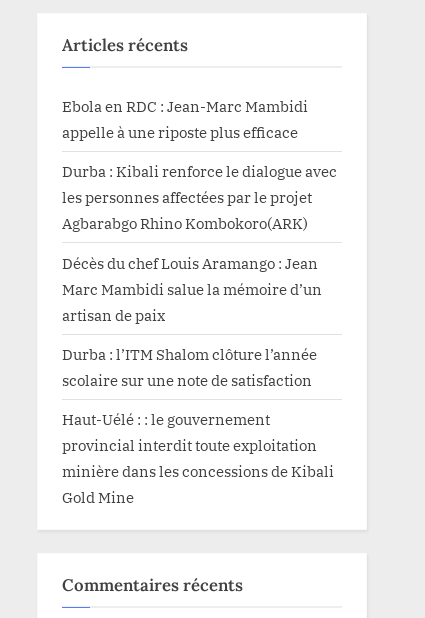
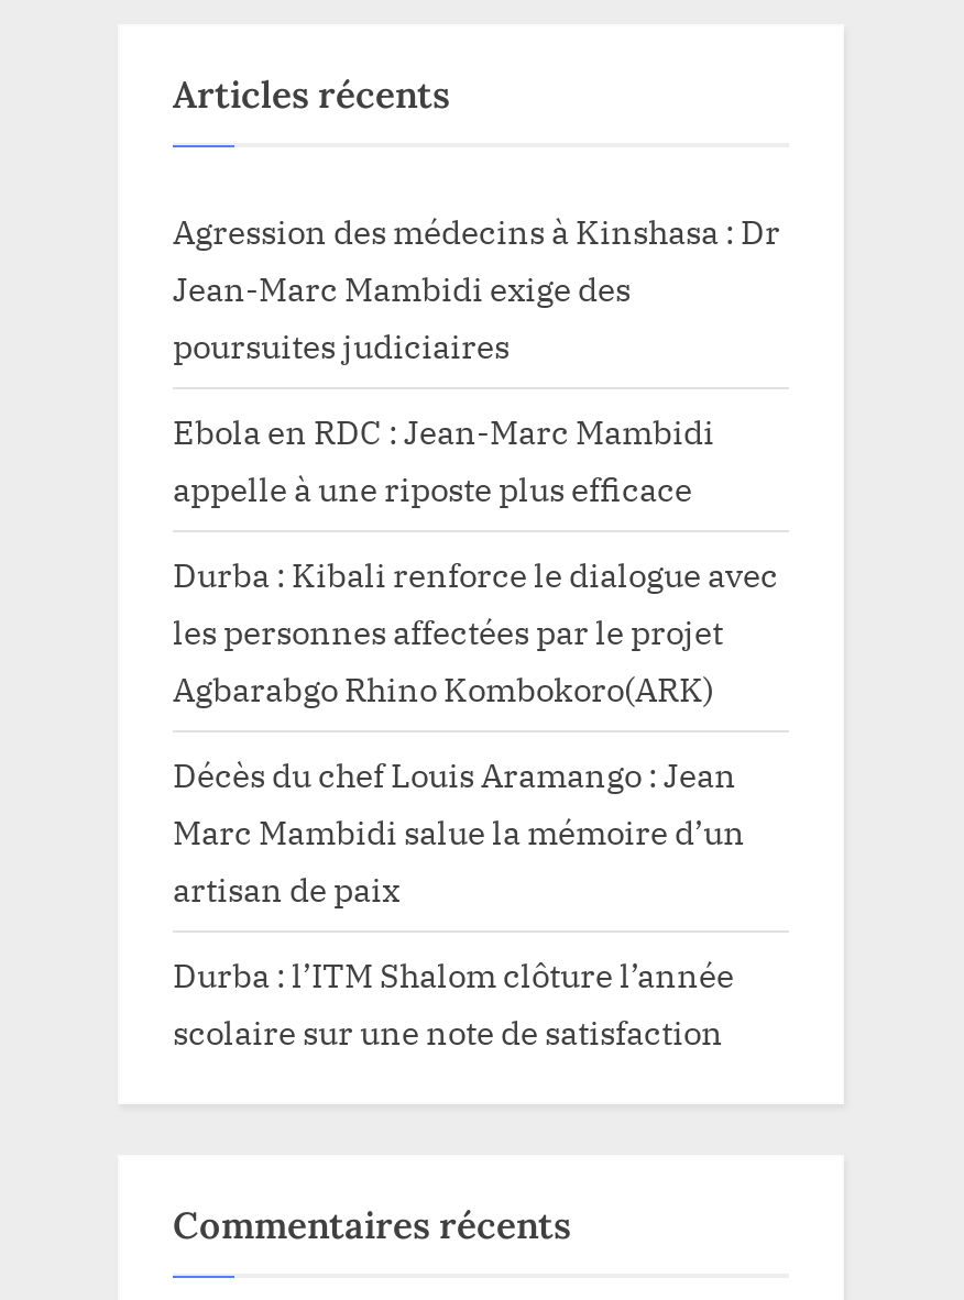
+ Agression des médecins à Kinshasa : Dr
+ Jean-Marc Mambidi exige des
+ poursuites judiciaires

moved down: Ebola en RDC : Jean-Marc Mambidi | appelle à une riposte plus efficace | Durba : Kibali renforce le dialogue avec | ... | Durba : l’ITM Shalom clôture l’année | scolaire sur une note de satisfaction

- Haut-Uélé : : le gouvernement
- provincial interdit toute exploitation
- minière dans les concessions de Kibali
- Gold Mine
